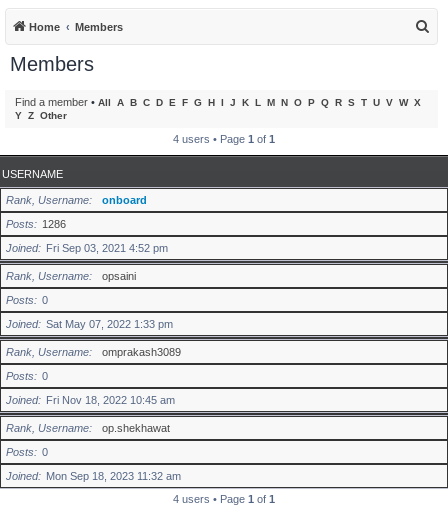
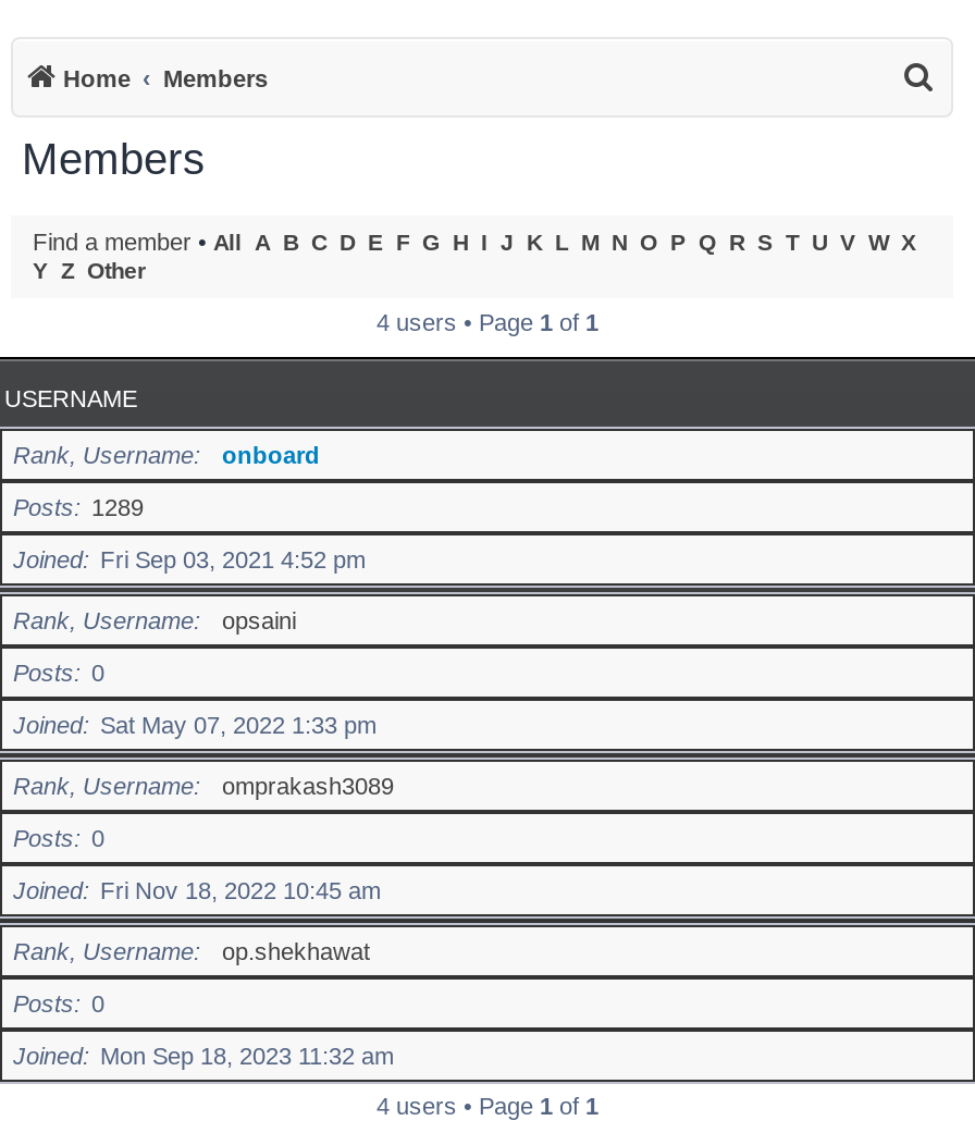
- Posts 1286
+ Posts 1289
